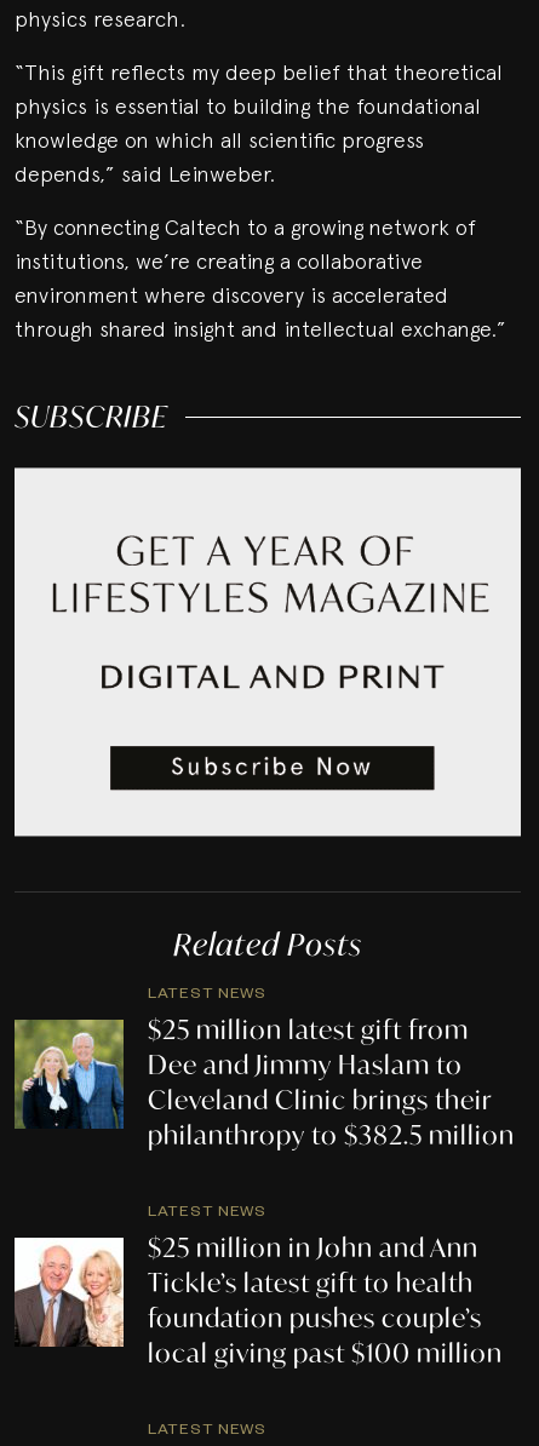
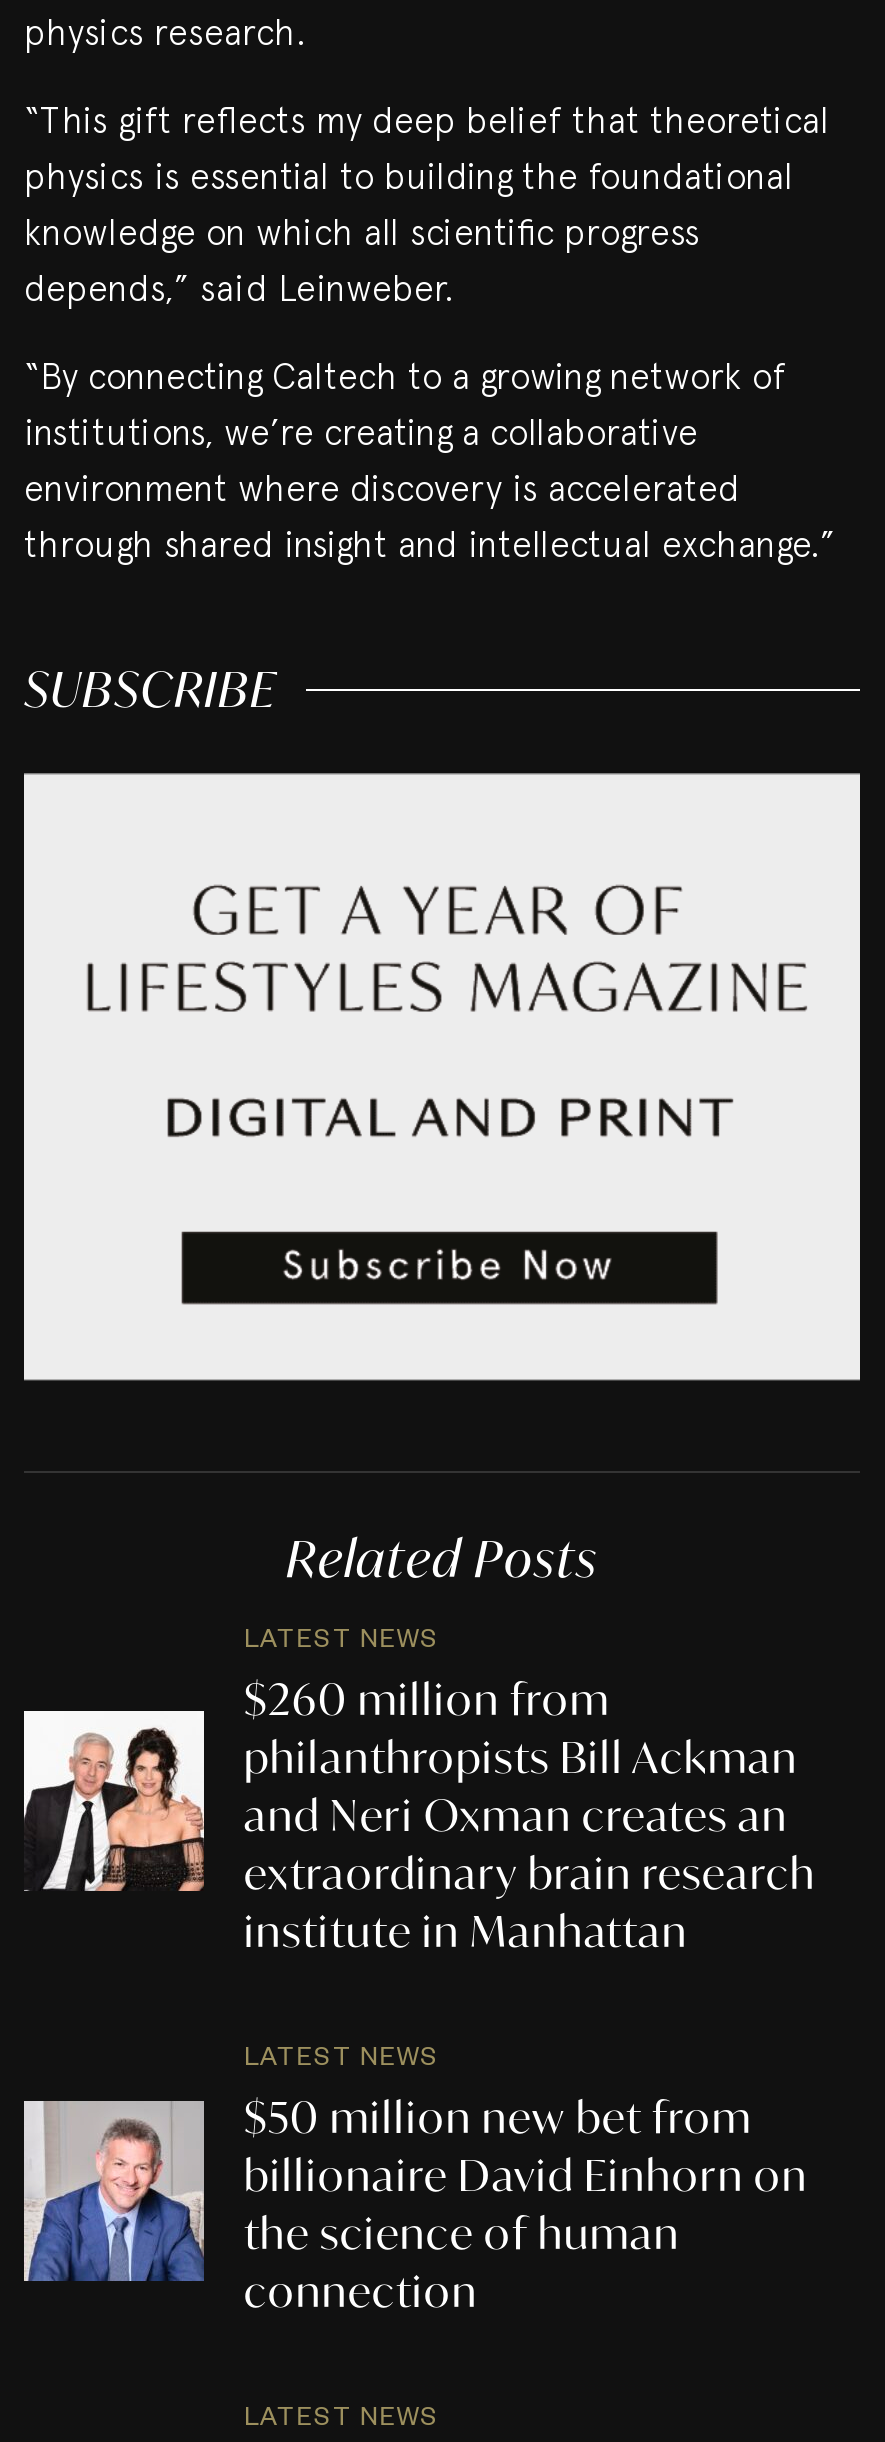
- [image]
- $25 million latest gift from
- Dee and Jimmy Haslam to
- Cleveland Clinic brings their
- philanthropy to $382.5 million
+ [image]
+ $260 million from
+ philanthropists Bill Ackman
+ and Neri Oxman creates an
+ extraordinary brain research
+ institute in Manhattan

- [image]
- $25 million in John and Ann
- Tickle’s latest gift to health
- foundation pushes couple’s
- local giving past $100 million
+ [image]
+ $50 million new bet from
+ billionaire David Einhorn on
+ the science of human
+ connection
